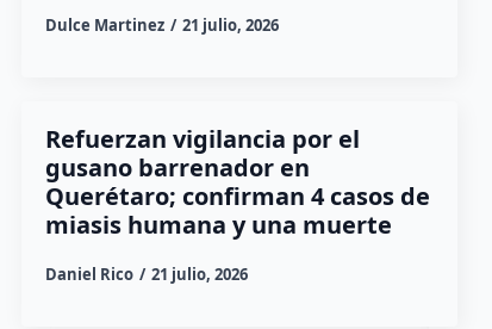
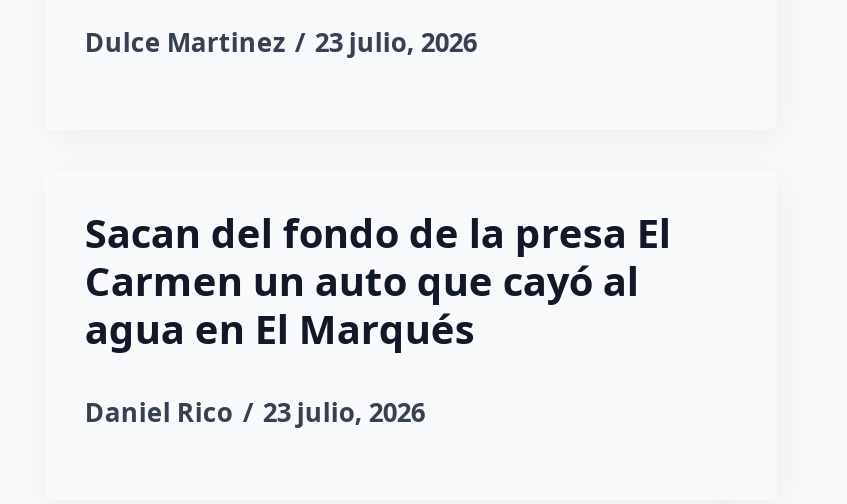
- Dulce Martinez 21 julio, 2026
+ Dulce Martinez 23 julio, 2026

- Refuerzan vigilancia por el
- gusano barrenador en
- Querétaro; confirman 4 casos de
- miasis humana y una muerte
+ Sacan del fondo de la presa El
+ Carmen un auto que cayó al
+ agua en El Marqués

- Daniel Rico 21 julio, 2026
+ Daniel Rico 23 julio, 2026
